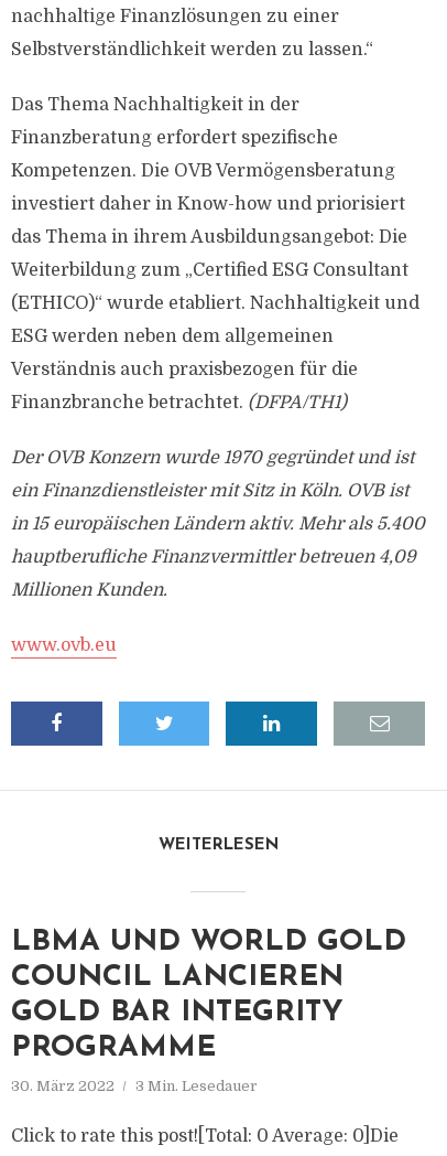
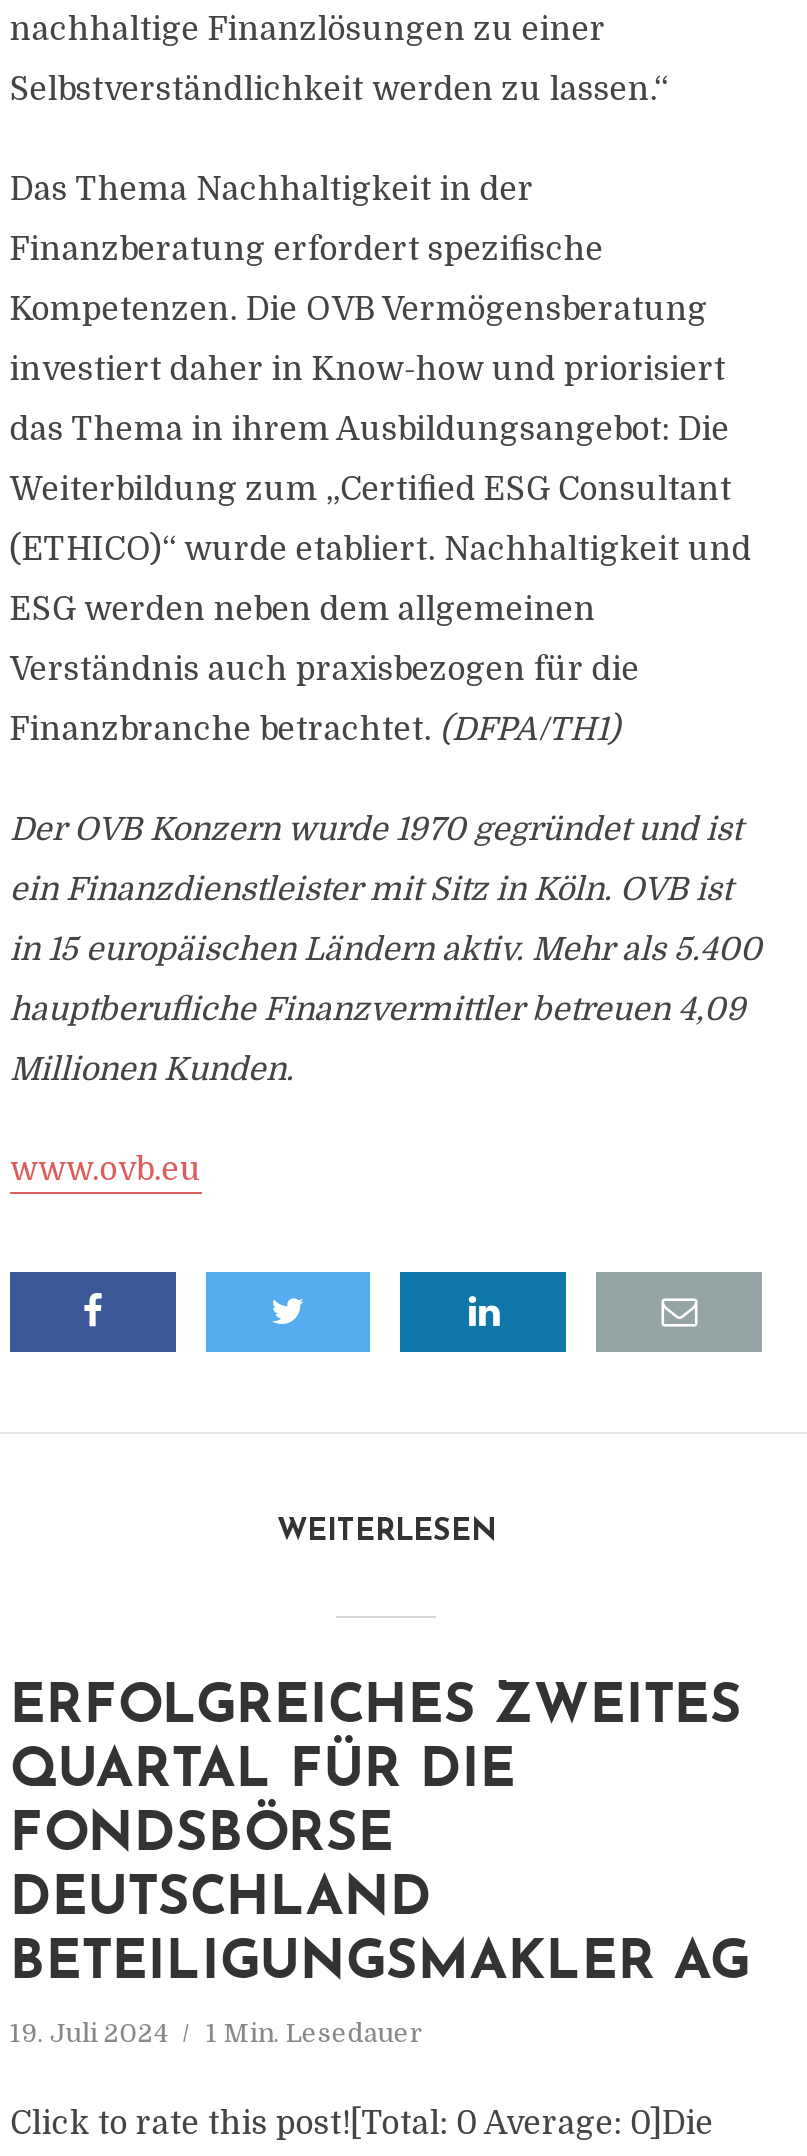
- LBMA UND WORLD GOLD
- COUNCIL LANCIEREN
- GOLD BAR INTEGRITY
- PROGRAMME
+ ERFOLGREICHES ZWEITES
+ QUARTAL FÜR DIE
+ FONDSBÖRSE
+ DEUTSCHLAND
+ BETEILIGUNGSMAKLER AG

- 30. März 2022
- 3 Min. Lesedauer
+ 19. Juli 2024
+ 1 Min. Lesedauer
